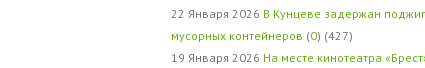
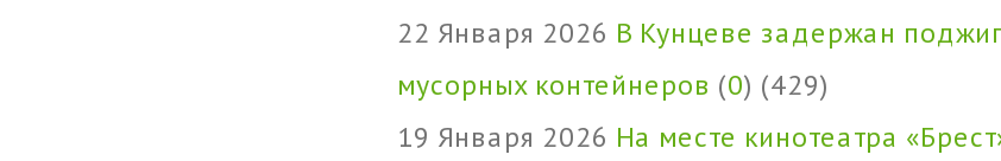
- мусорных контейнеров (0) (427)
+ мусорных контейнеров (0) (429)
